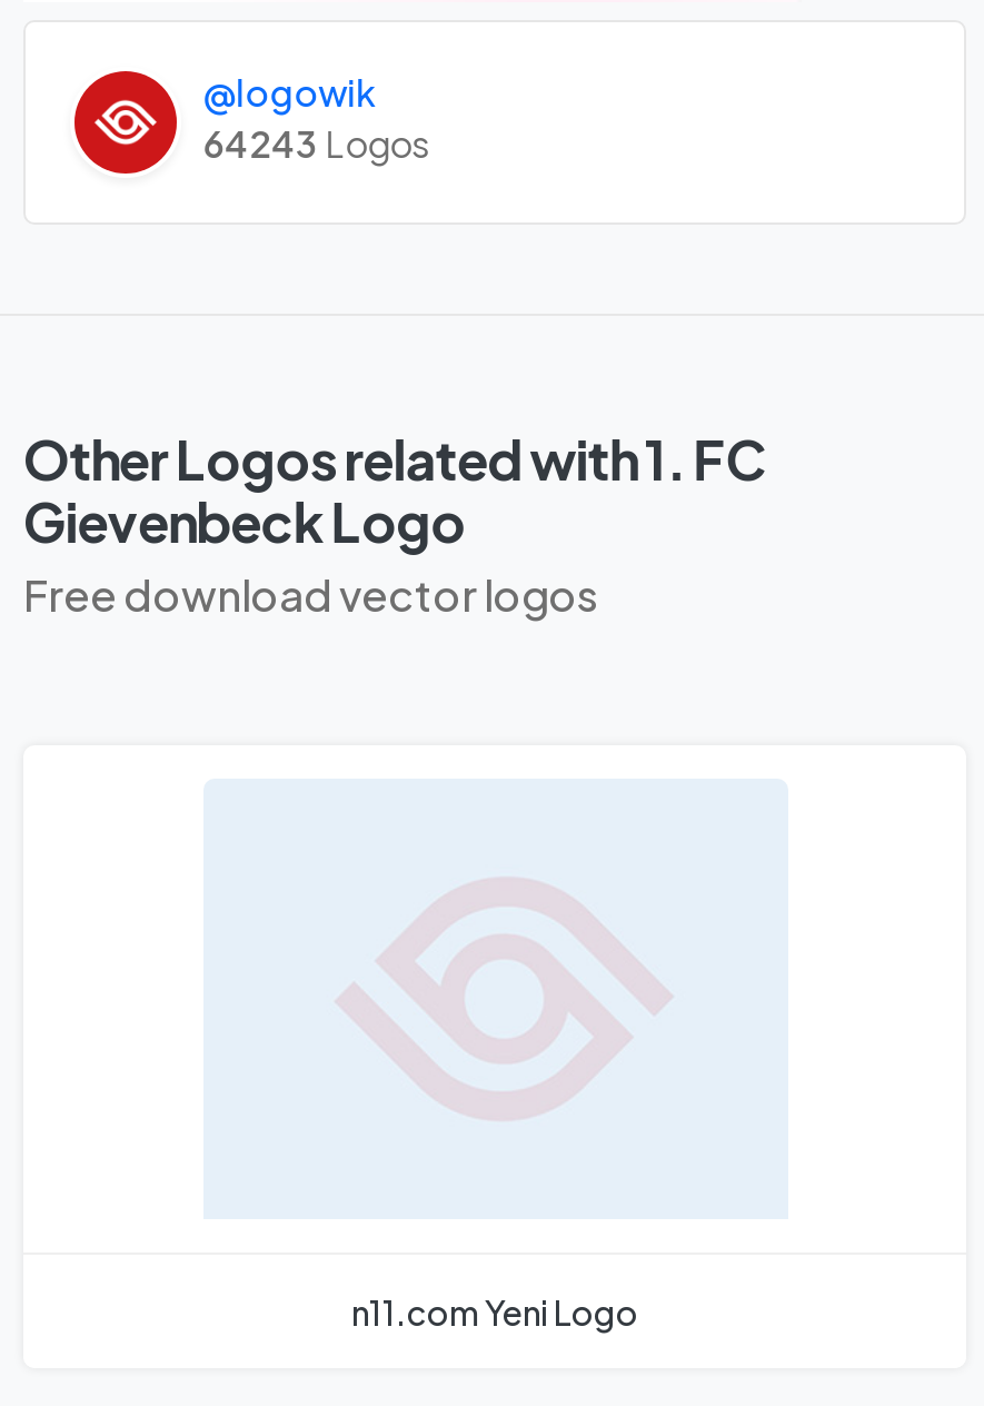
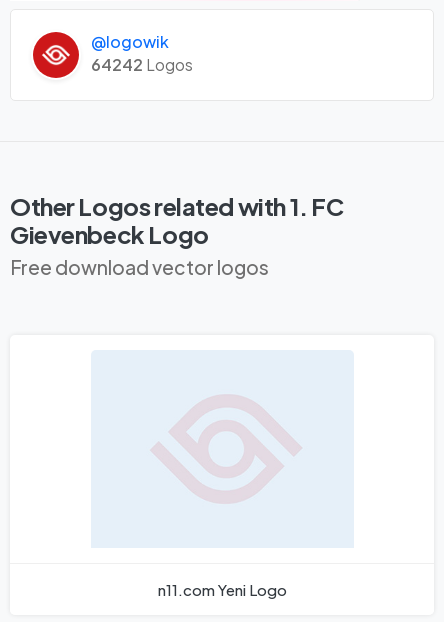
- 64243 Logos
+ 64242 Logos
